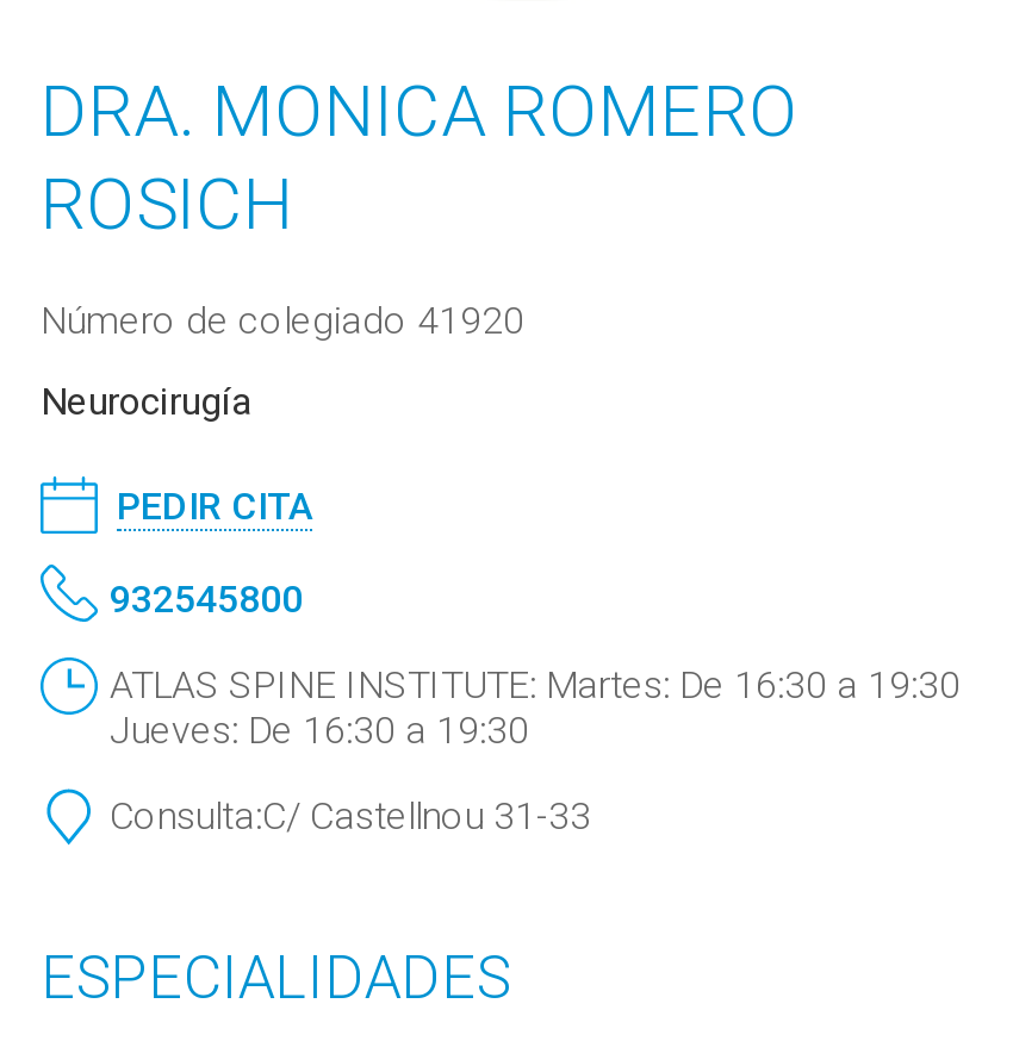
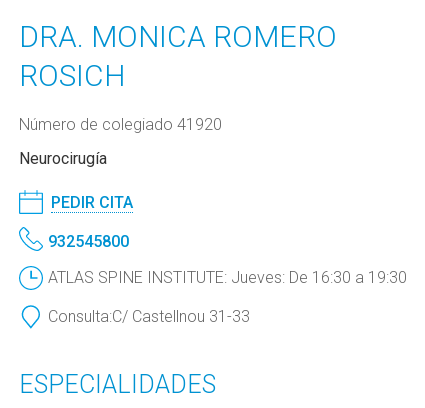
- ATLAS SPINE INSTITUTE: Martes: De 16:30 a 19:30
- Jueves: De 16:30 a 19:30
+ ATLAS SPINE INSTITUTE: Jueves: De 16:30 a 19:30
